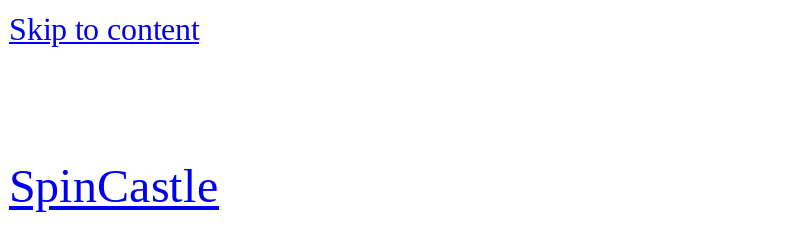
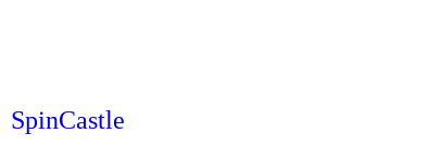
- Skip to content
